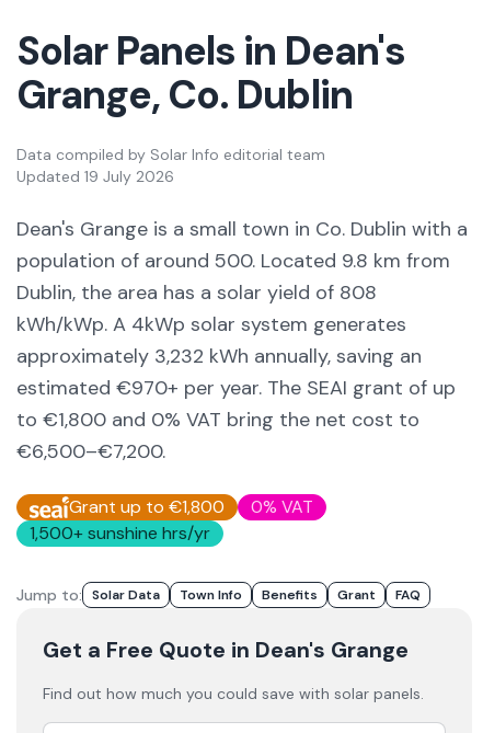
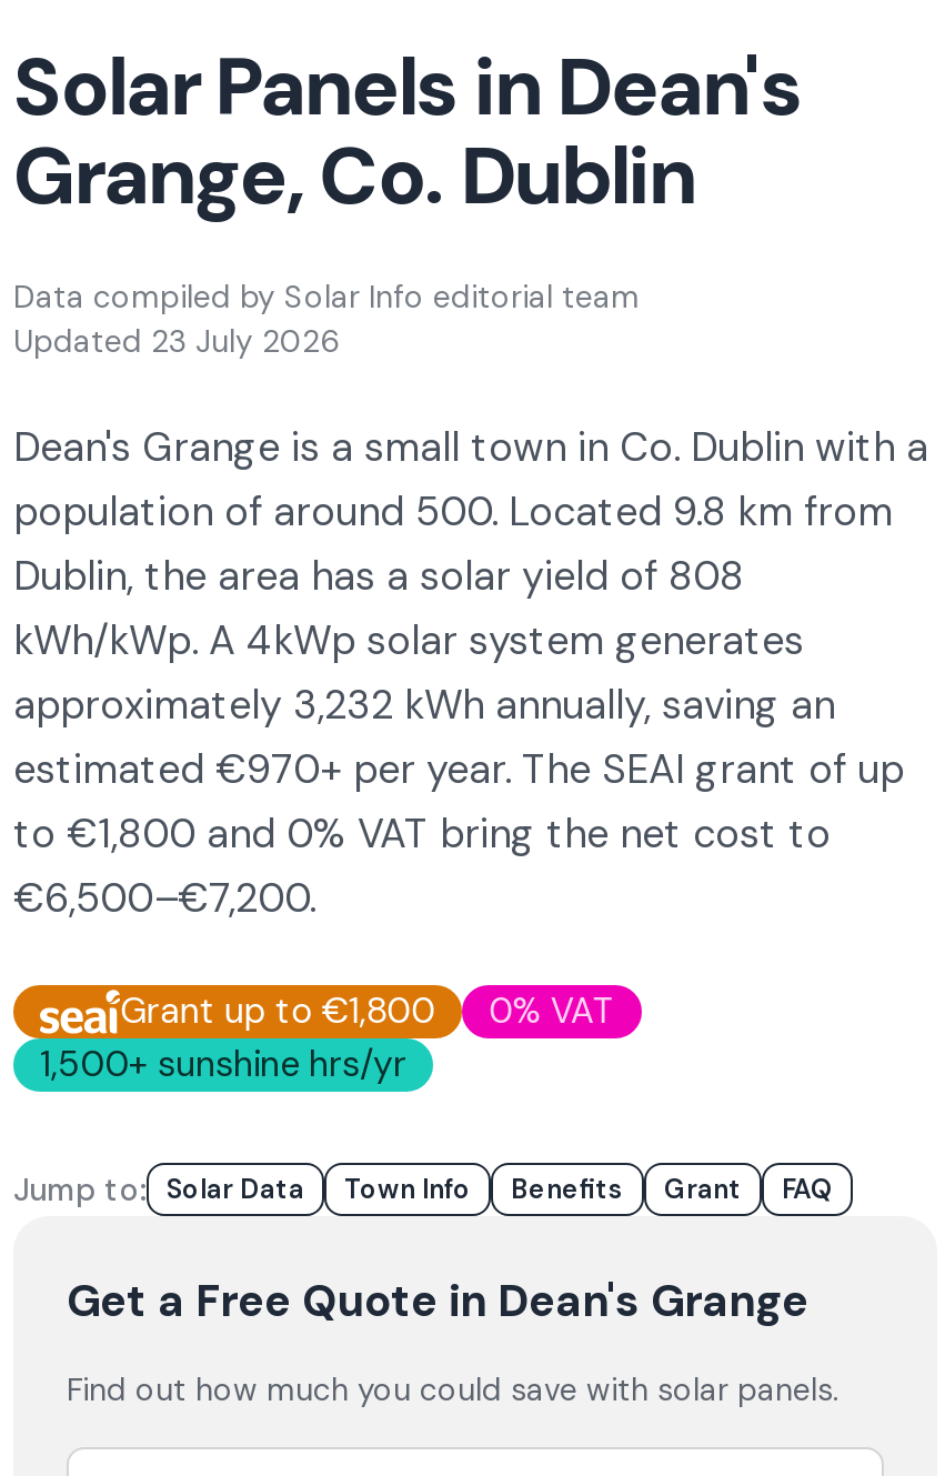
- Updated 19 July 2026
+ Updated 23 July 2026
